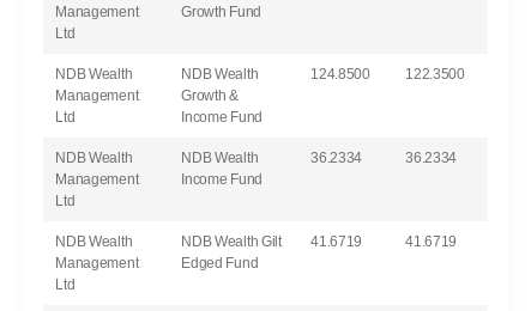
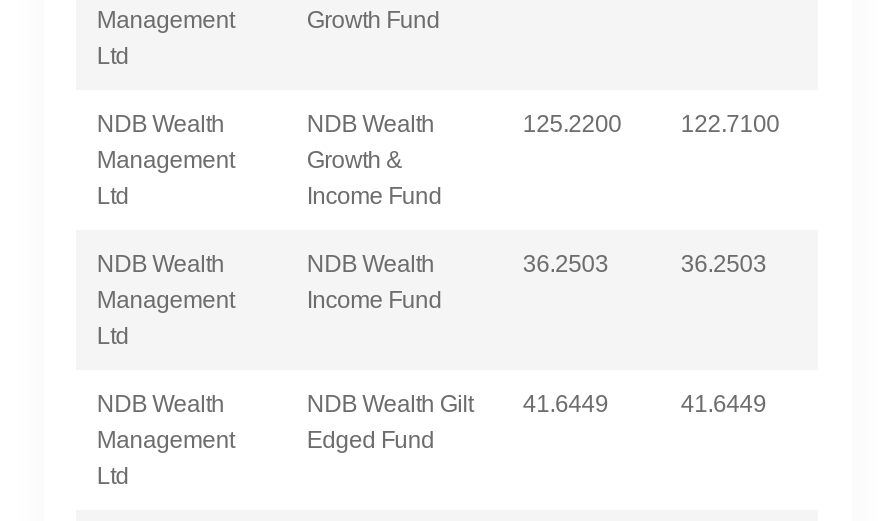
- 124.8500
+ 125.2200

- 122.3500
+ 122.7100

- 36.2334
+ 36.2503

- 36.2334
+ 36.2503

- NDB Wealth Gilt 41.6719
+ NDB Wealth Gilt 41.6449

- 41.6719
+ 41.6449
